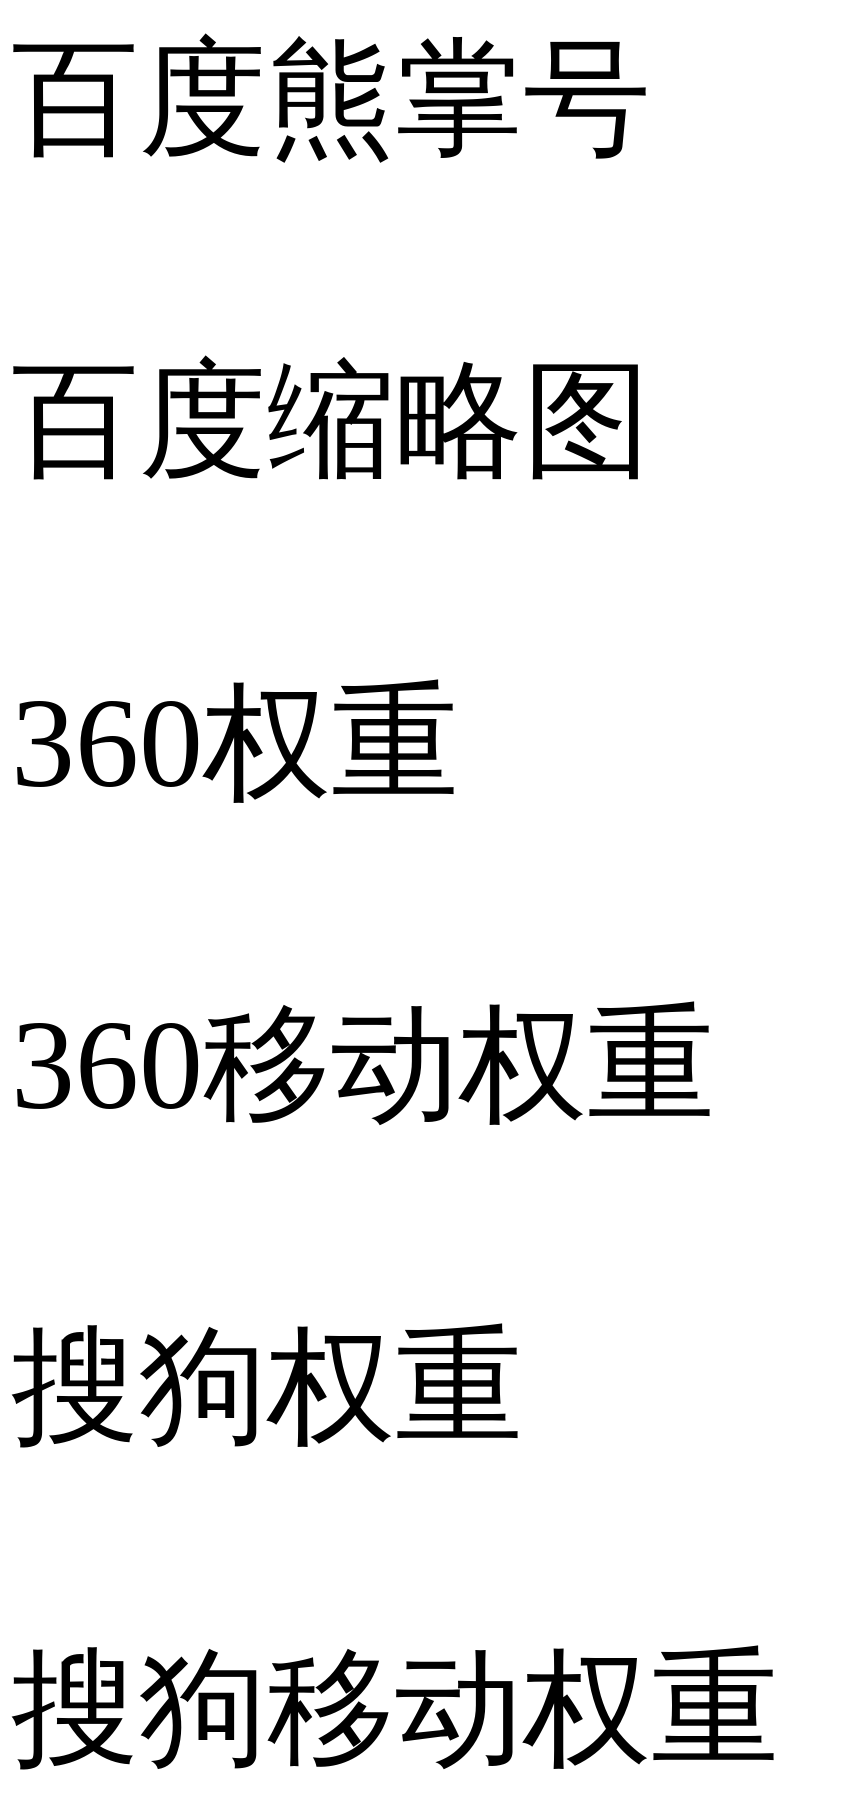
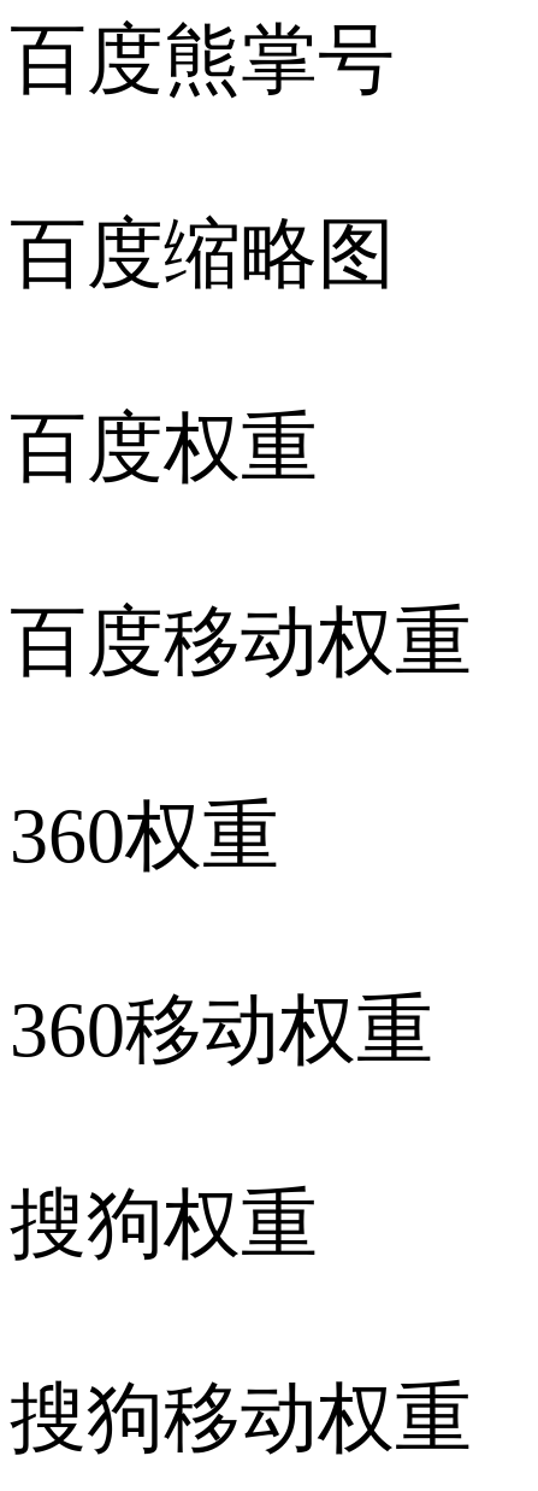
+ 百度权重
+ 百度移动权重
